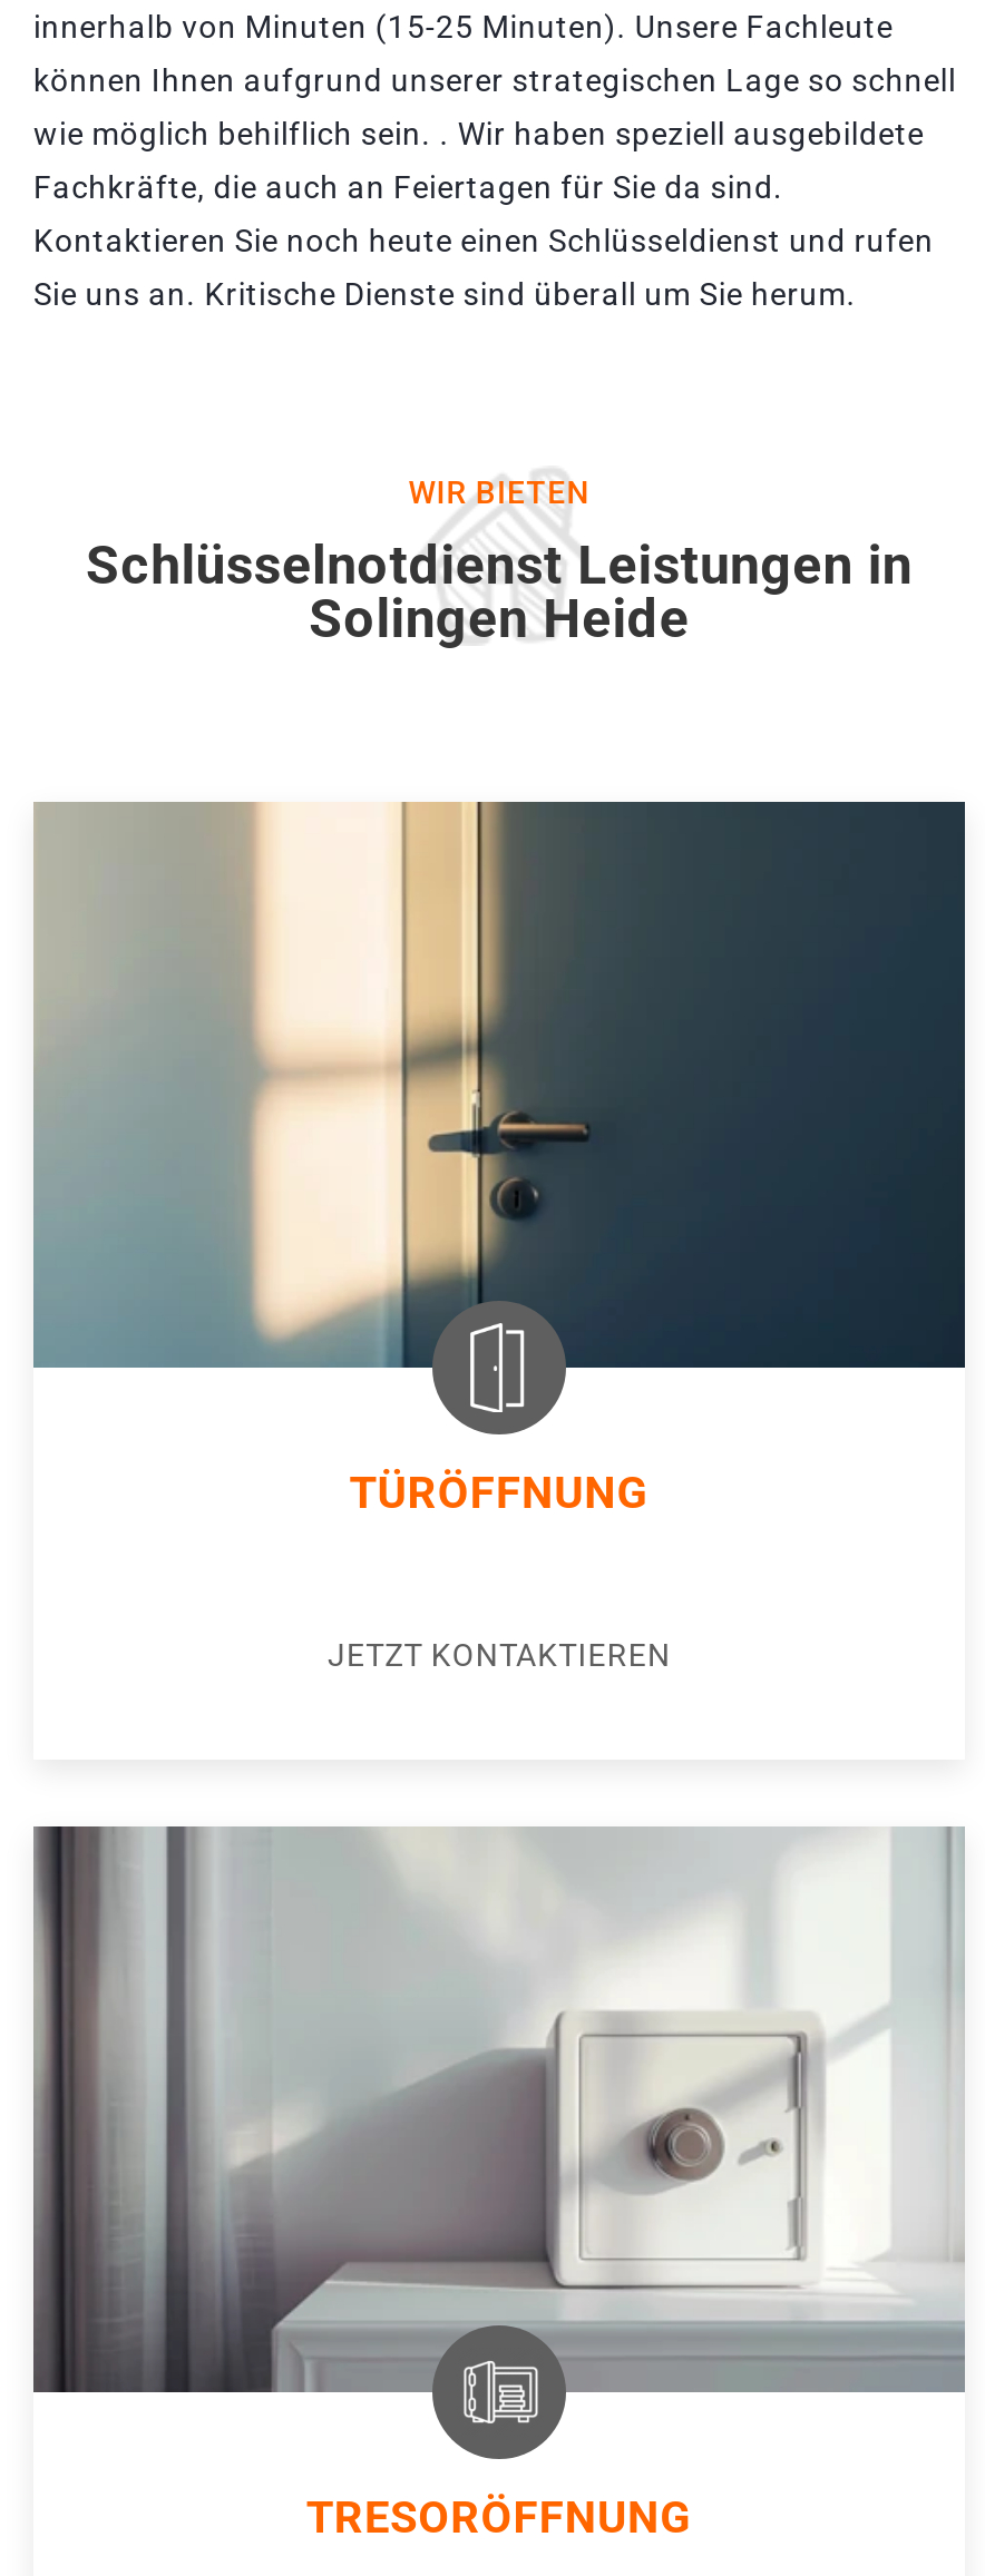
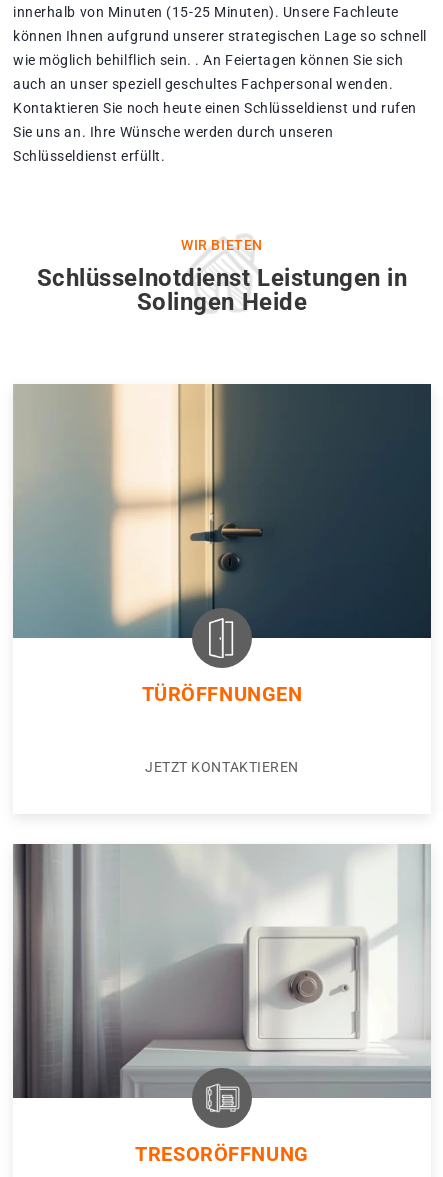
- wie möglich behilflich sein. . Wir haben speziell ausgebildete
+ wie möglich behilflich sein. . An Feiertagen können Sie sich

- Fachkräfte, die auch an Feiertagen für Sie da sind.
+ auch an unser speziell geschultes Fachpersonal wenden.

- Sie uns an. Kritische Dienste sind überall um Sie herum.
+ Sie uns an. Ihre Wünsche werden durch unseren
+ Schlüsseldienst erfüllt.

- TÜRÖFFNUNG
+ TÜRÖFFNUNGEN
